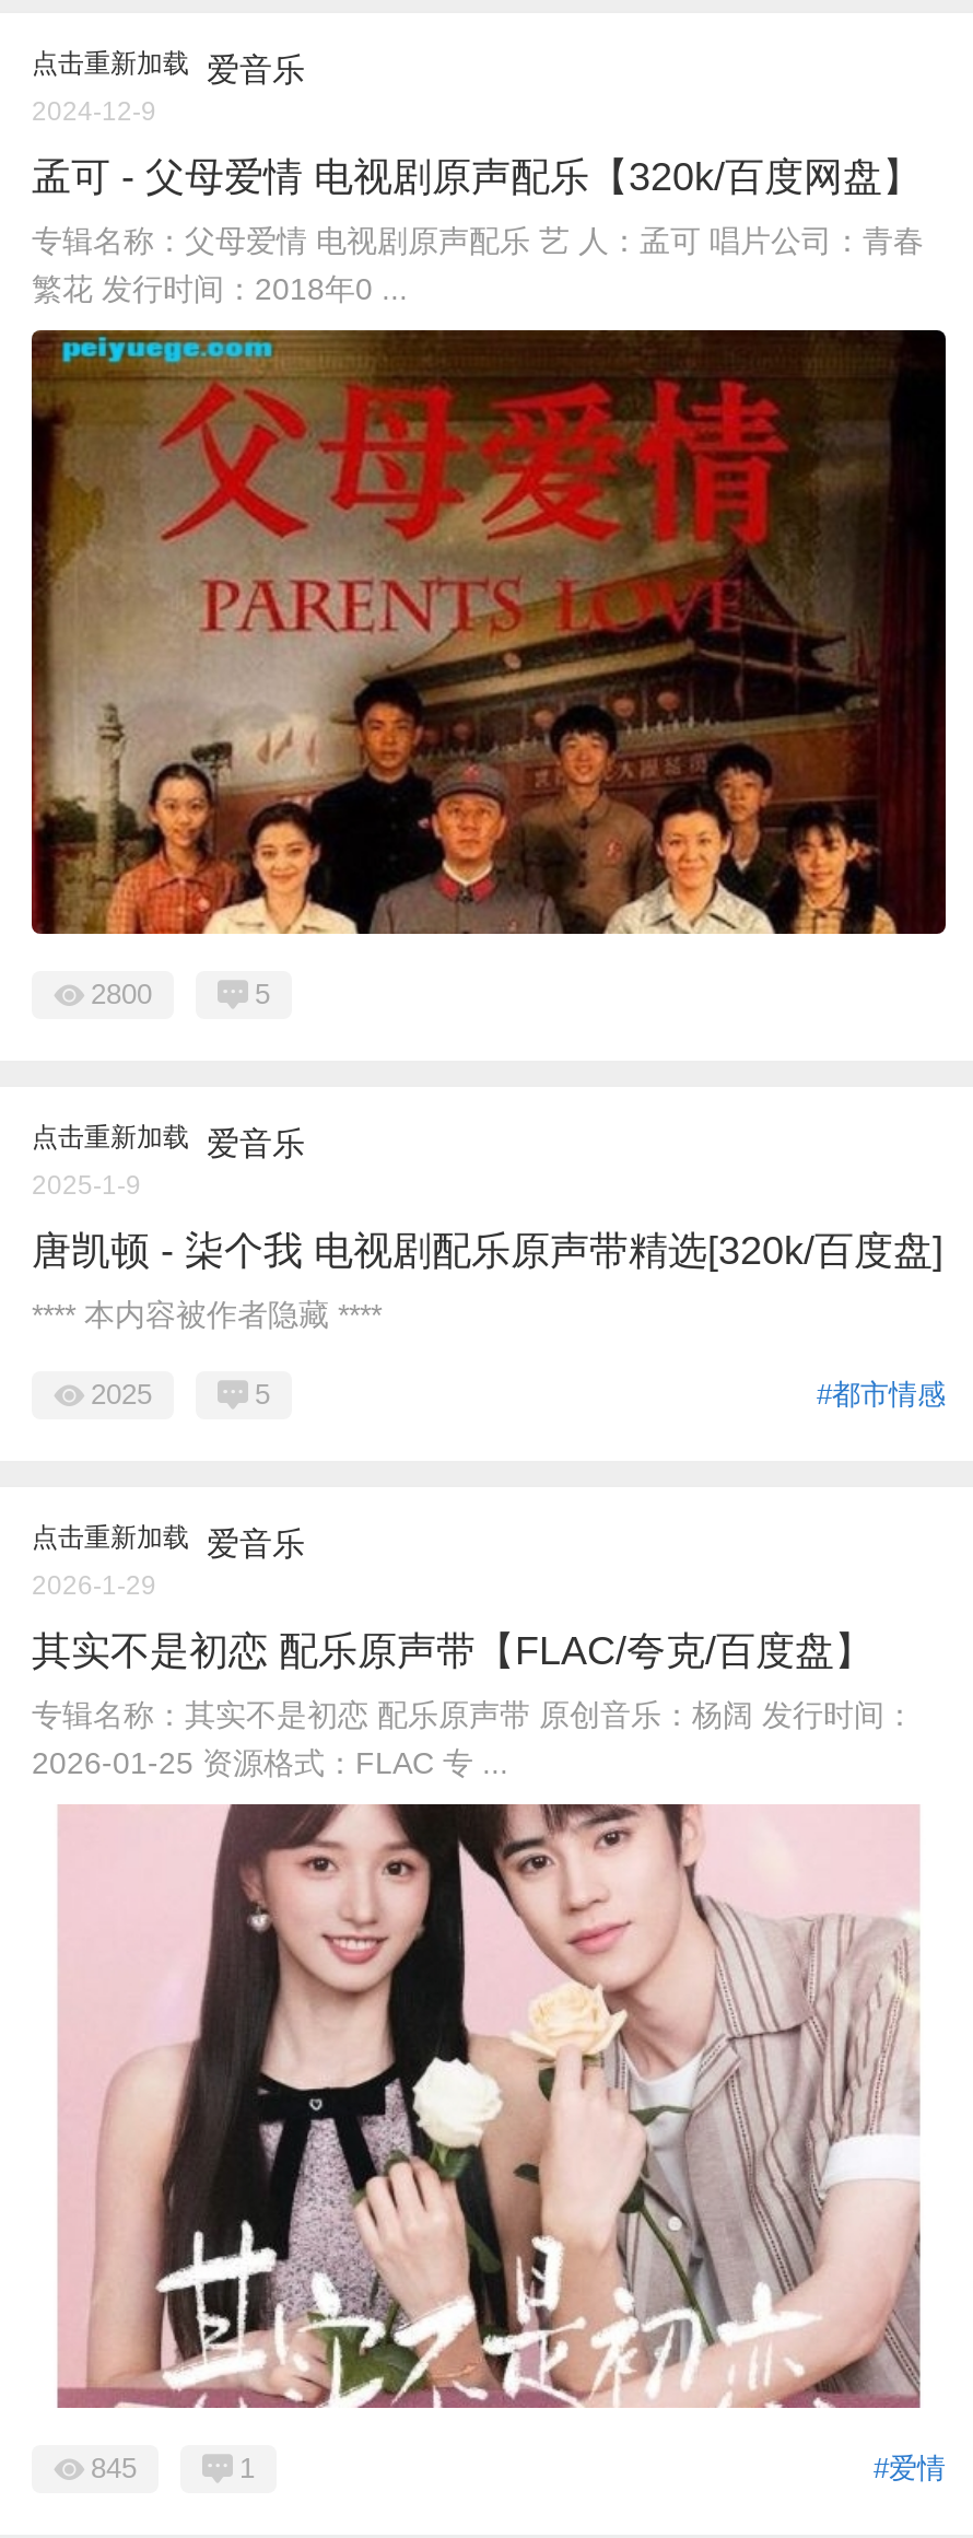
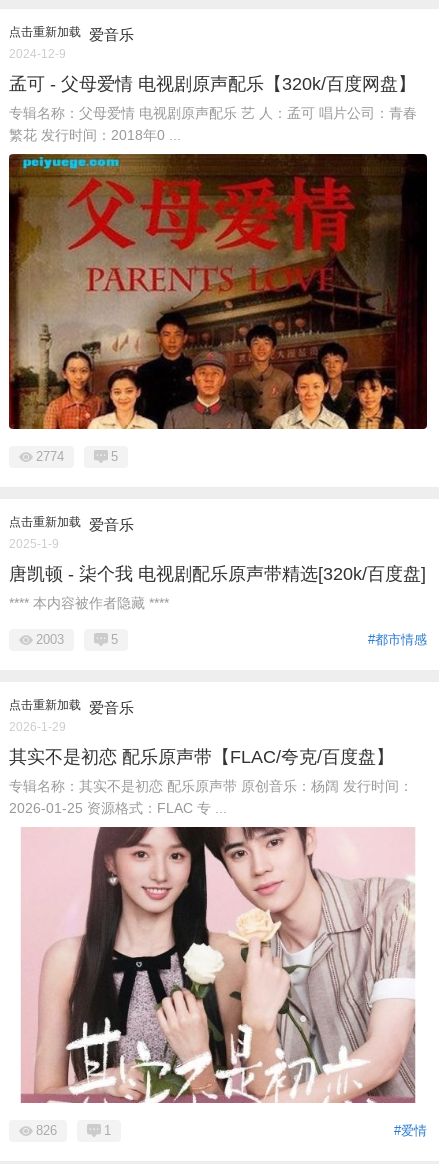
- 2800
+ 2774

- 2025
+ 2003

- 845
+ 826
